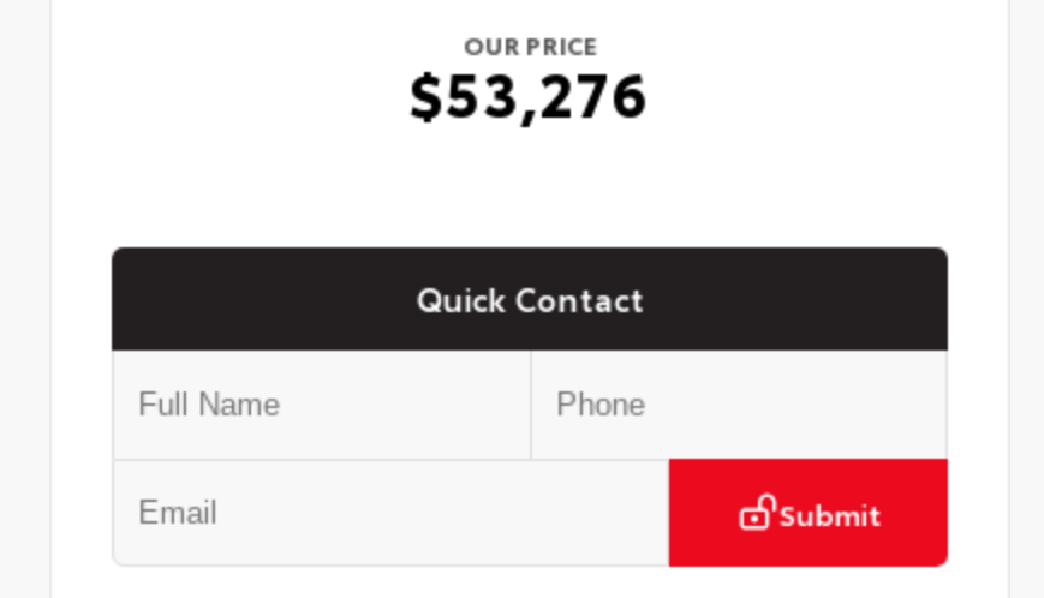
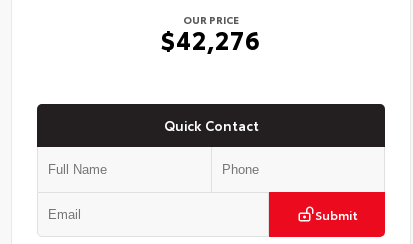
- $53,276
+ $42,276
